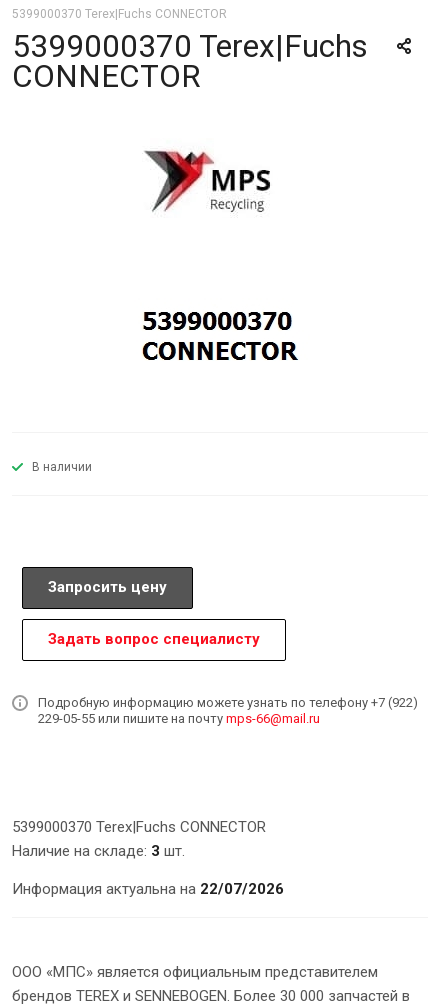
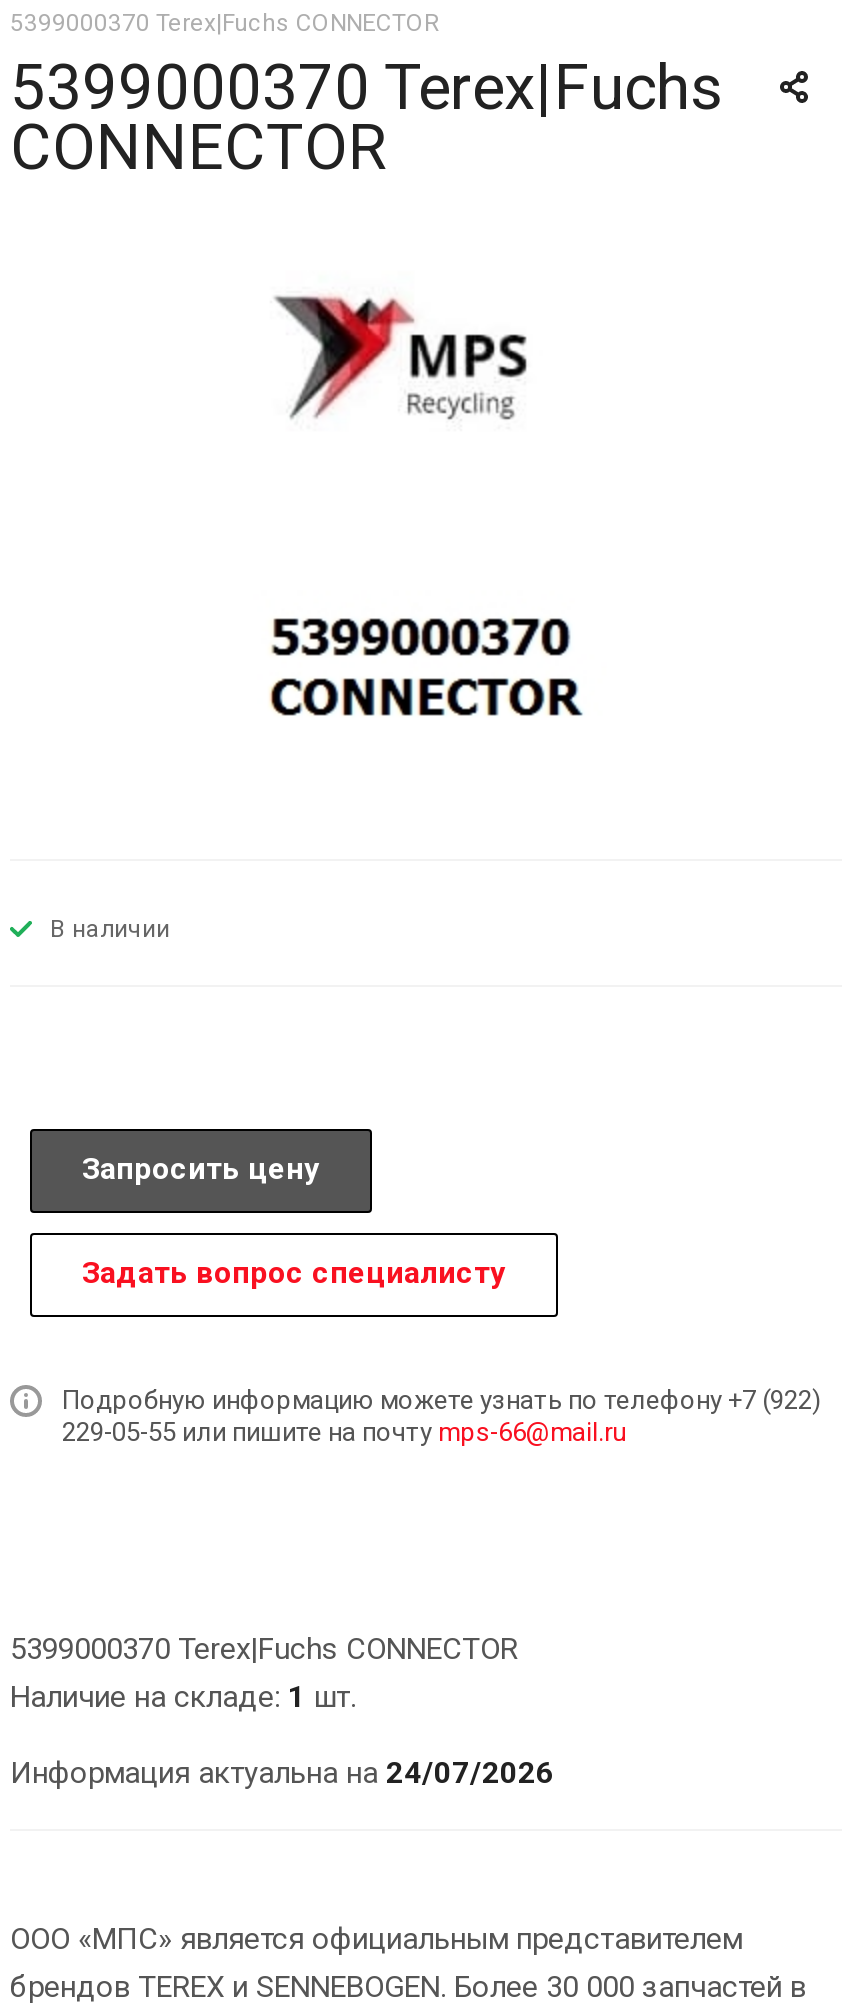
- Наличие на складе: 3 шт.
+ Наличие на складе: 1 шт.

- Информация актуальна на 22/07/2026
+ Информация актуальна на 24/07/2026
